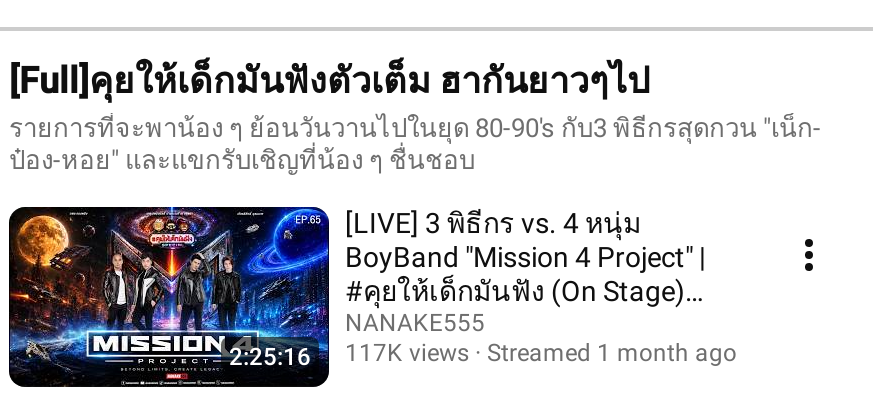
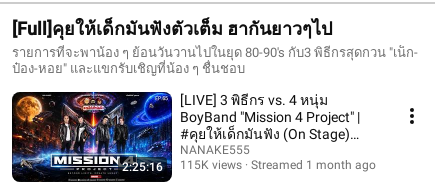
- 2:25:16 117K views Streamed 1 month ago
+ 2:25:16 115K views Streamed 1 month ago
